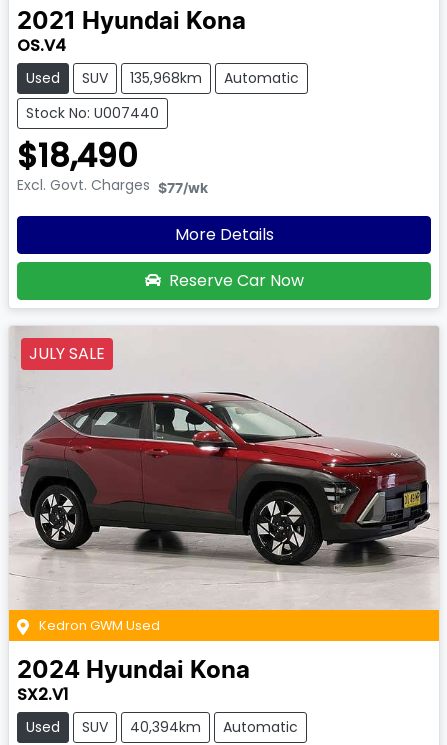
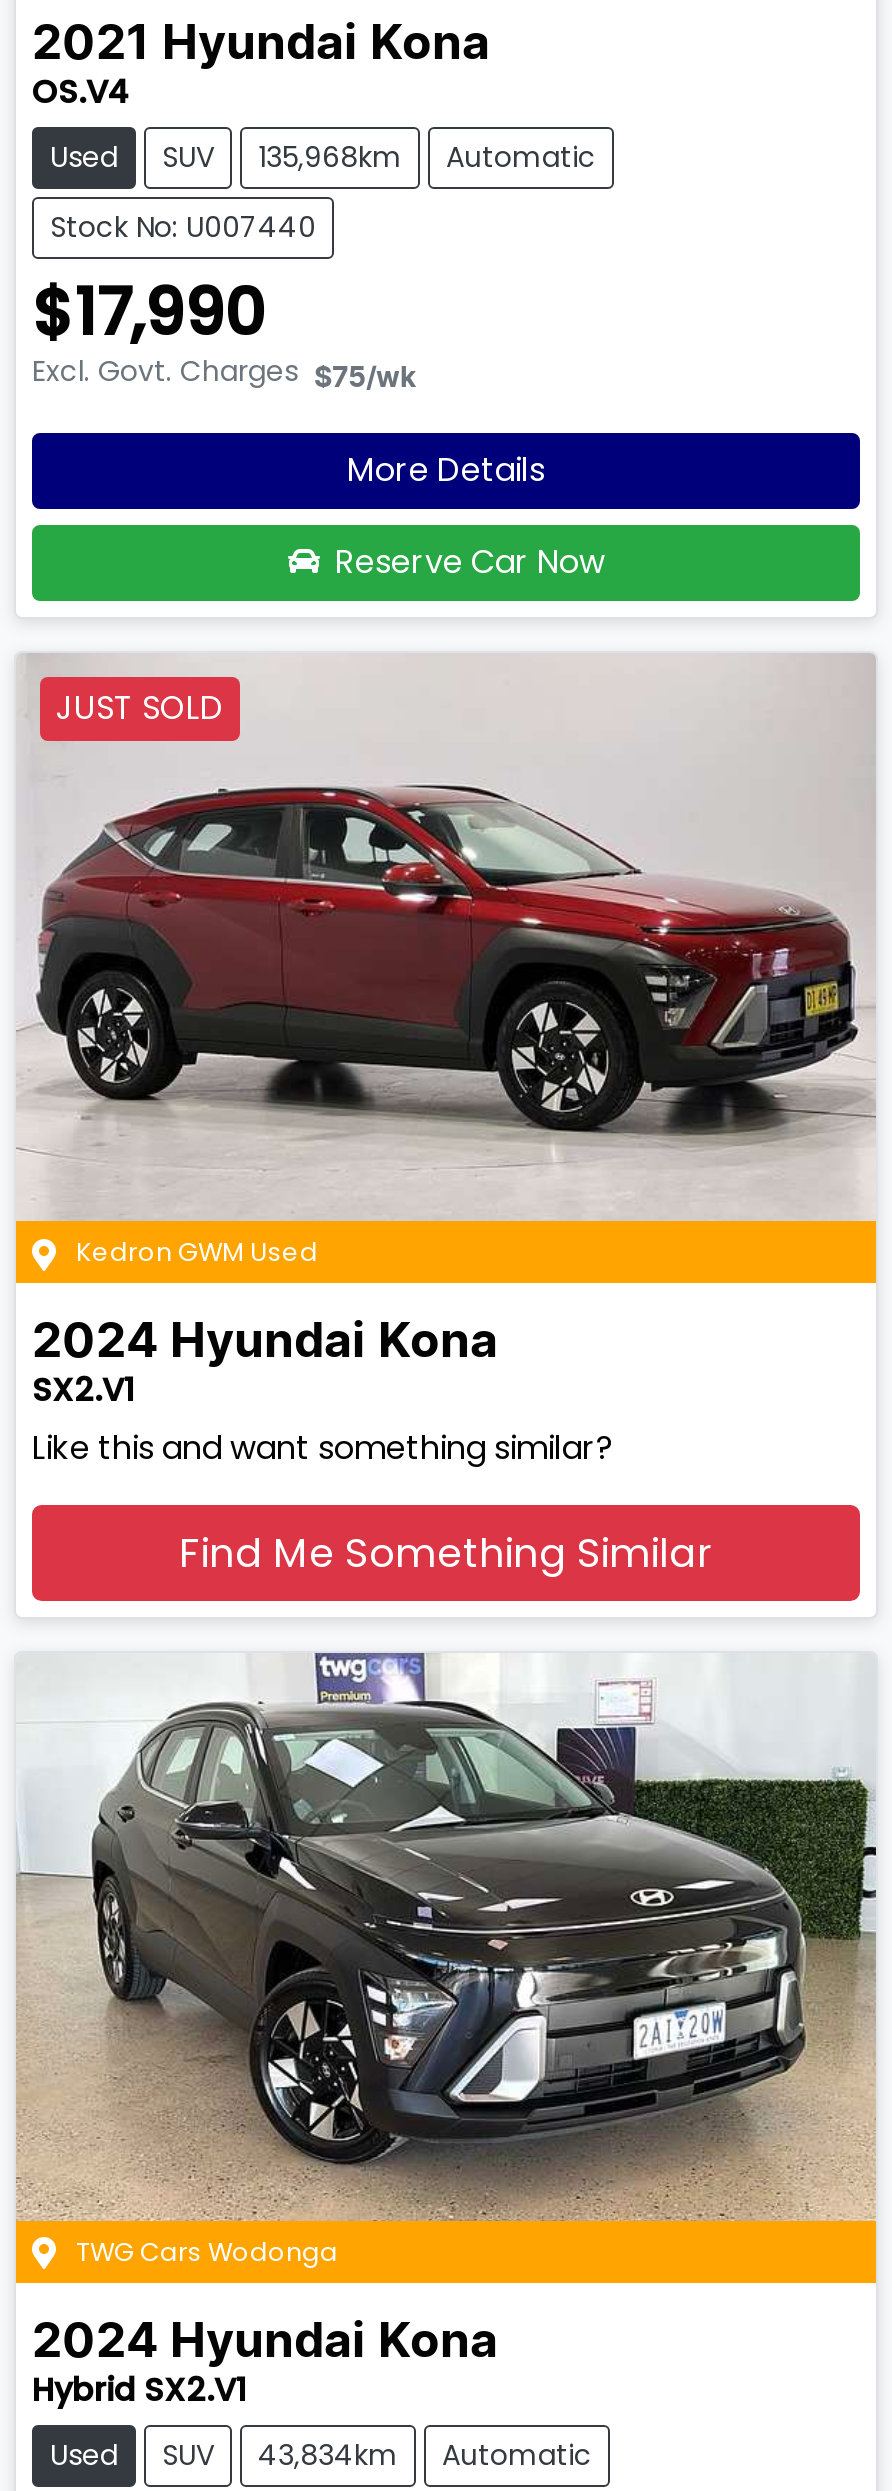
- $18,490
+ $17,990

- Excl. Govt. Charges $77/wk
+ Excl. Govt. Charges $75/wk

- JULY SALE
+ JUST SOLD

+ [image]
+ TWG Cars Wodonga
+ 2024 Hyundai Kona
+ Hybrid SX2.V1

+ Like this and want something similar?
+ Find Me Something Similar

- Used SUV 40,394km Automatic
+ Used SUV 43,834km Automatic
